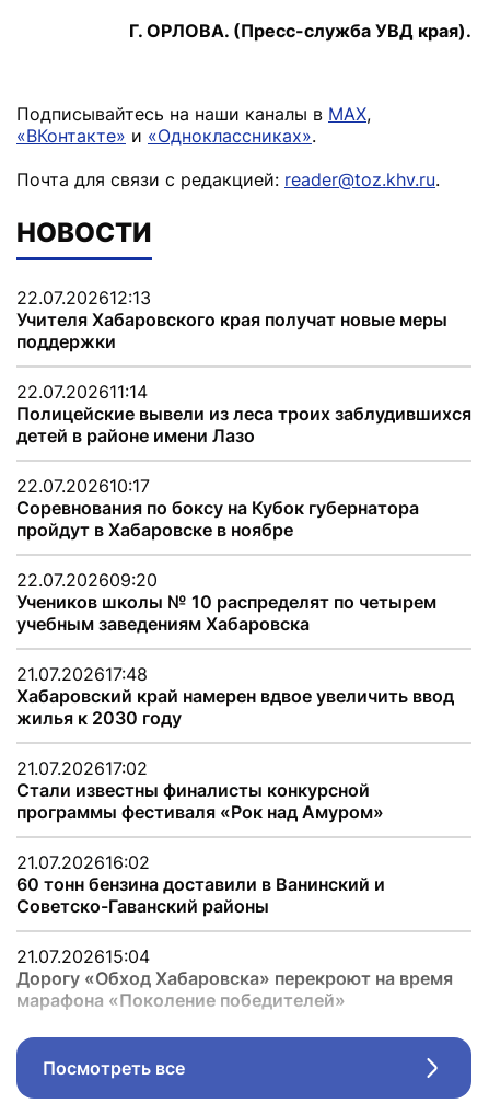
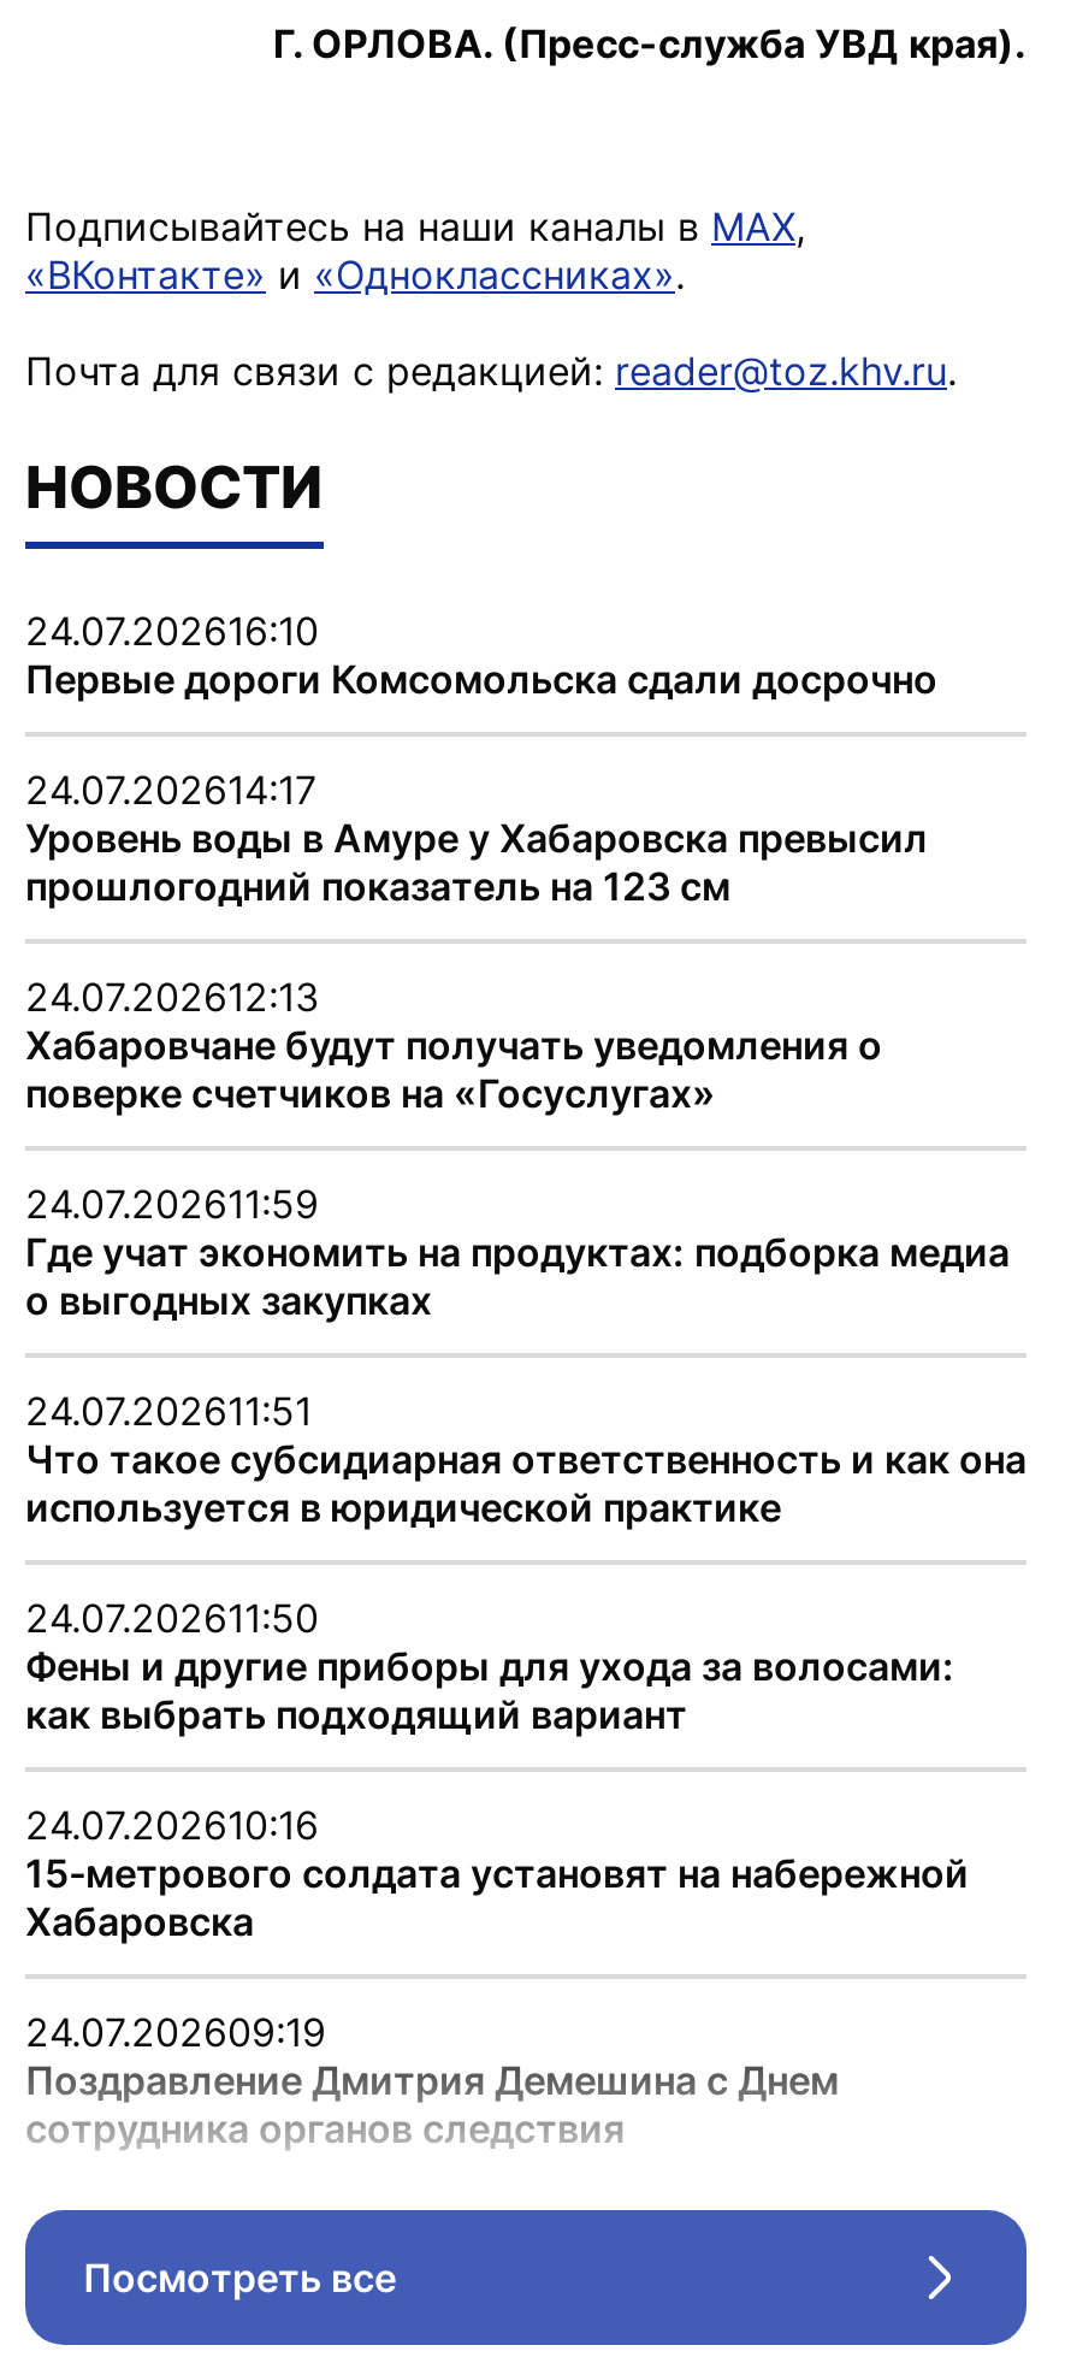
- 22.07.202612:13
- Учителя Хабаровского края получат новые меры
- поддержки
+ 24.07.202616:10
+ Первые дороги Комсомольска сдали досрочно

- 22.07.202611:14
- Полицейские вывели из леса троих заблудившихся
- детей в районе имени Лазо
+ 24.07.202614:17
+ Уровень воды в Амуре у Хабаровска превысил
+ прошлогодний показатель на 123 см

- 22.07.202610:17
- Соревнования по боксу на Кубок губернатора
- пройдут в Хабаровске в ноябре
+ 24.07.202612:13
+ Хабаровчане будут получать уведомления о
+ поверке счетчиков на «Госуслугах»

- 22.07.202609:20
- Учеников школы № 10 распределят по четырем
- учебным заведениям Хабаровска
+ 24.07.202611:59
+ Где учат экономить на продуктах: подборка медиа
+ о выгодных закупках

- 21.07.202617:48
- Хабаровский край намерен вдвое увеличить ввод
- жилья к 2030 году
+ 24.07.202611:51
+ Что такое субсидиарная ответственность и как она
+ используется в юридической практике

- 21.07.202617:02
- Стали известны финалисты конкурсной
- программы фестиваля «Рок над Амуром»
+ 24.07.202611:50
+ Фены и другие приборы для ухода за волосами:
+ как выбрать подходящий вариант

- 21.07.202616:02
- 60 тонн бензина доставили в Ванинский и
- Советско-Гаванский районы
+ 24.07.202610:16
+ 15-метрового солдата установят на набережной
+ Хабаровска

- 21.07.202615:04
- Дорогу «Обход Хабаровска» перекроют на время
- марафона «Поколение победителей»
+ 24.07.202609:19
+ Поздравление Дмитрия Демешина с Днем
+ сотрудника органов следствия
